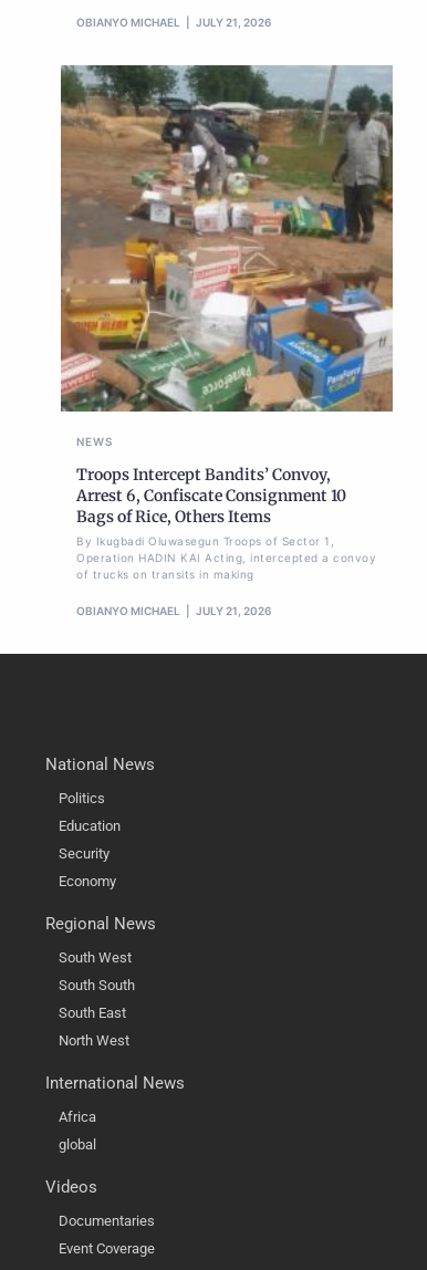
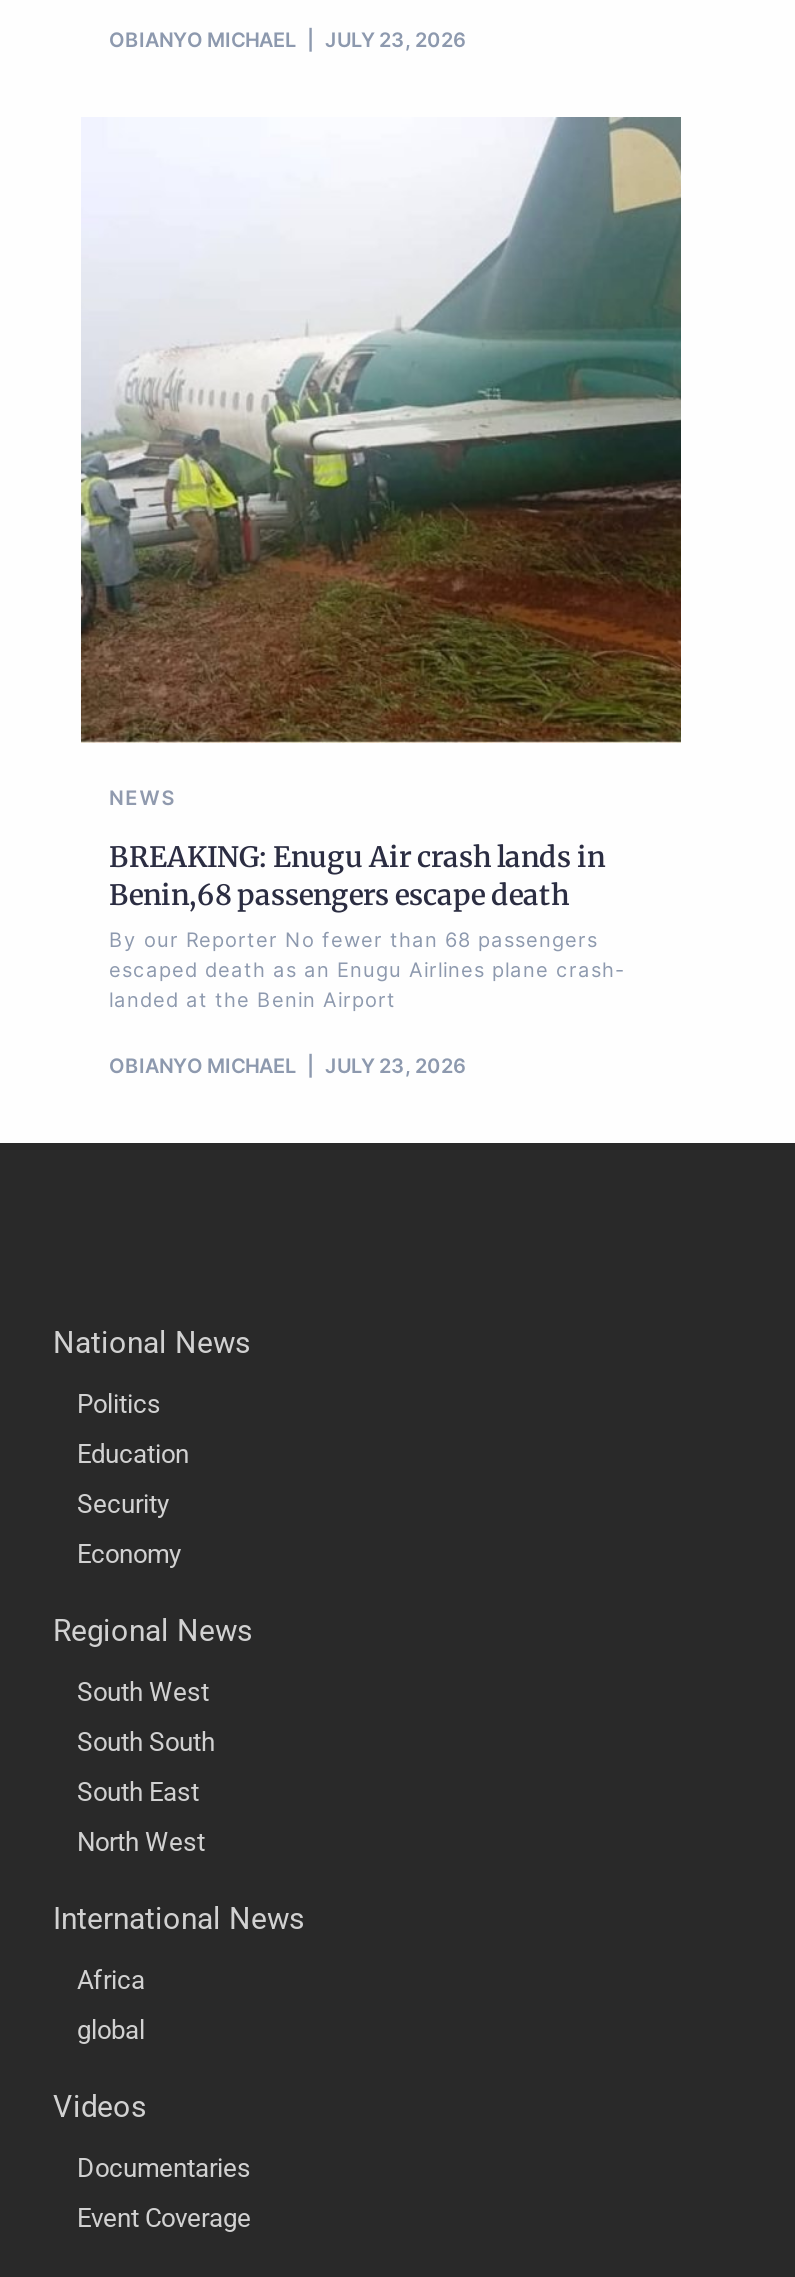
- OBIANYO MICHAEL JULY 21, 2026
+ OBIANYO MICHAEL JULY 23, 2026

- [image]
+ [image]

- Troops Intercept Bandits’ Convoy,
- Arrest 6, Confiscate Consignment 10
- Bags of Rice, Others Items
- By Ikugbadi Oluwasegun Troops of Sector 1,
- Operation HADIN KAI Acting, intercepted a convoy
- of trucks on transits in making
+ BREAKING: Enugu Air crash lands in
+ Benin,68 passengers escape death
+ By our Reporter No fewer than 68 passengers
+ escaped death as an Enugu Airlines plane crash-
+ landed at the Benin Airport

- OBIANYO MICHAEL JULY 21, 2026
+ OBIANYO MICHAEL JULY 23, 2026
